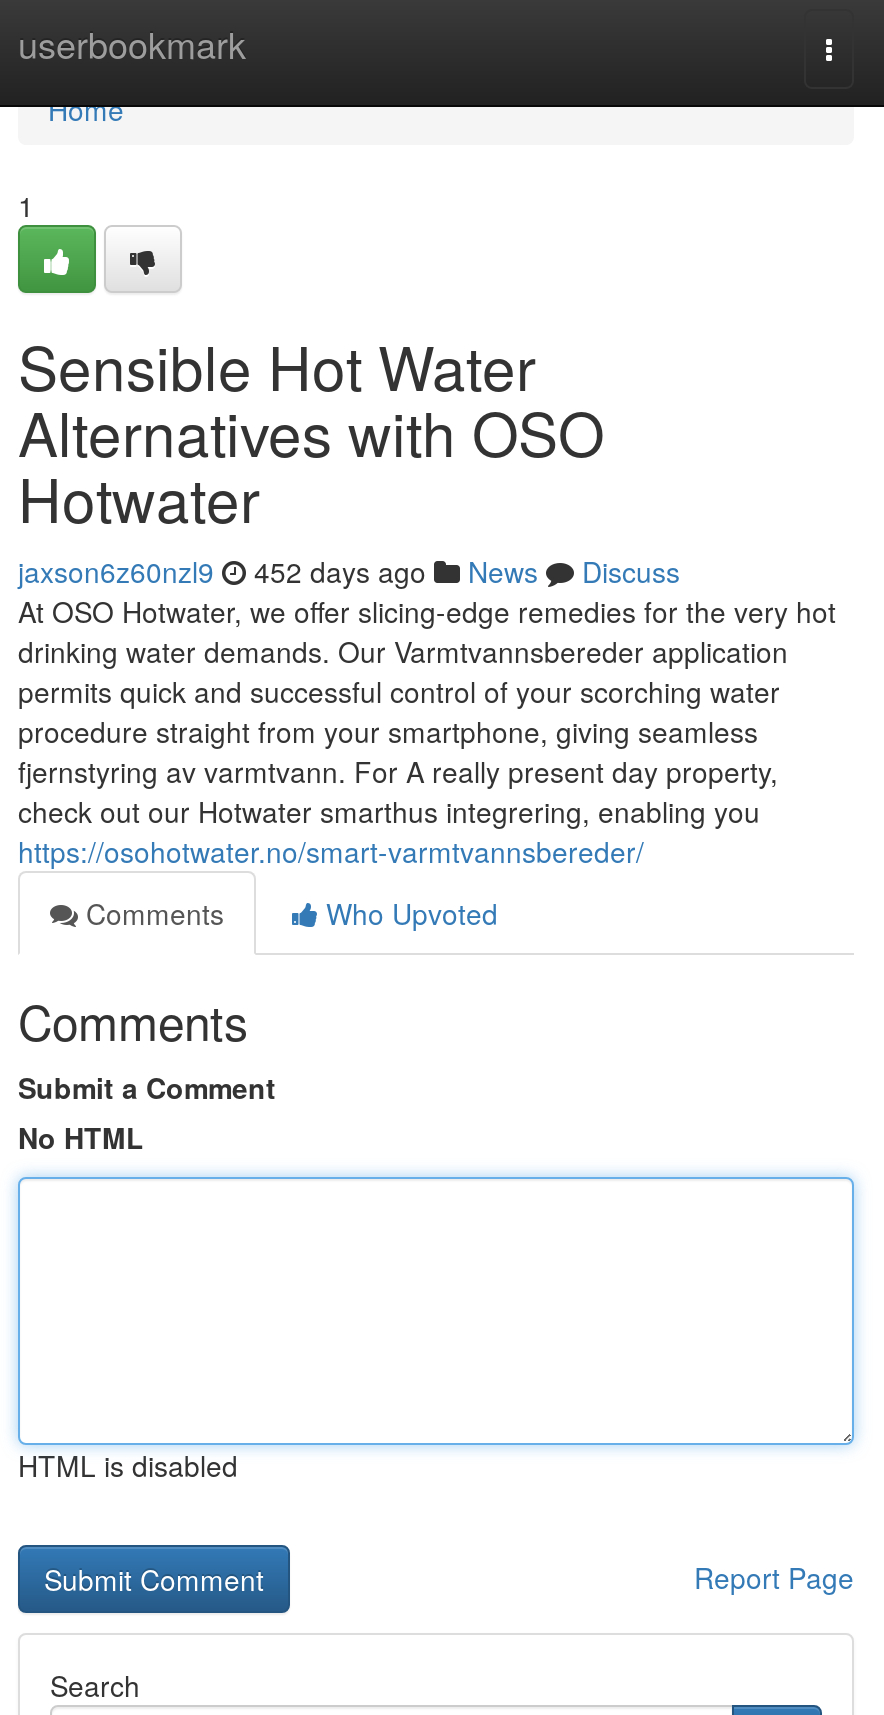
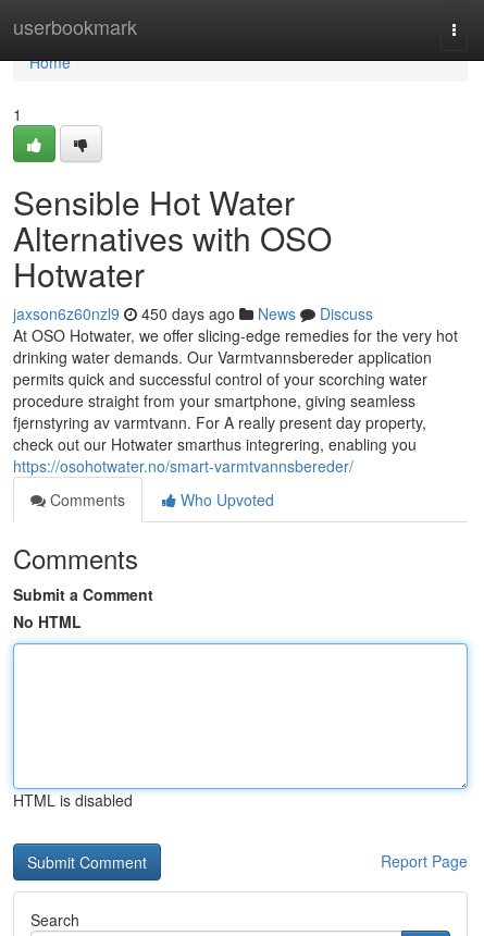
- jaxson6z60nzl9 452 days ago News Discuss
+ jaxson6z60nzl9 450 days ago News Discuss
